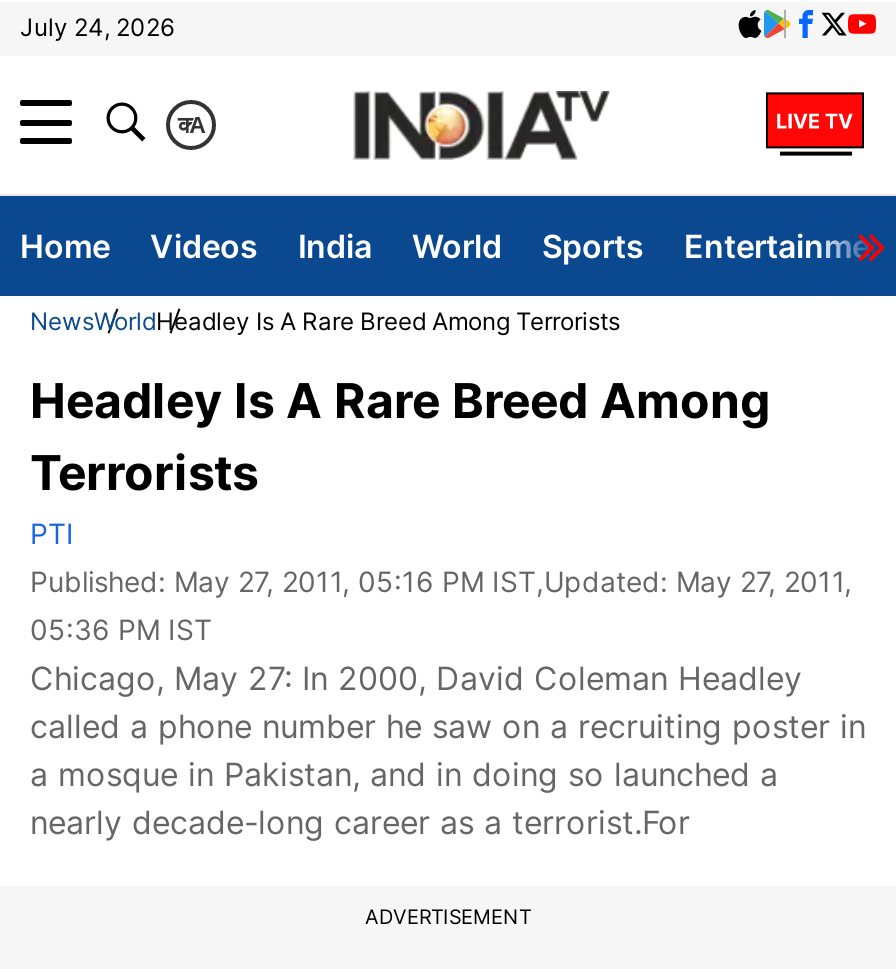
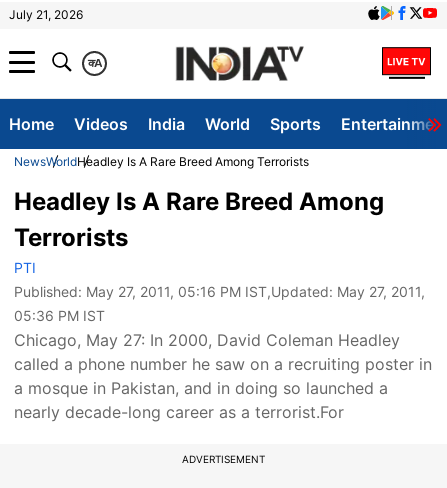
- July 24, 2026
+ July 21, 2026
